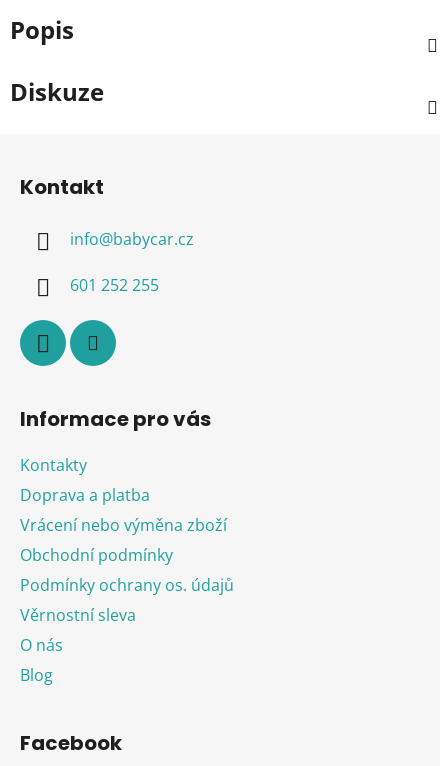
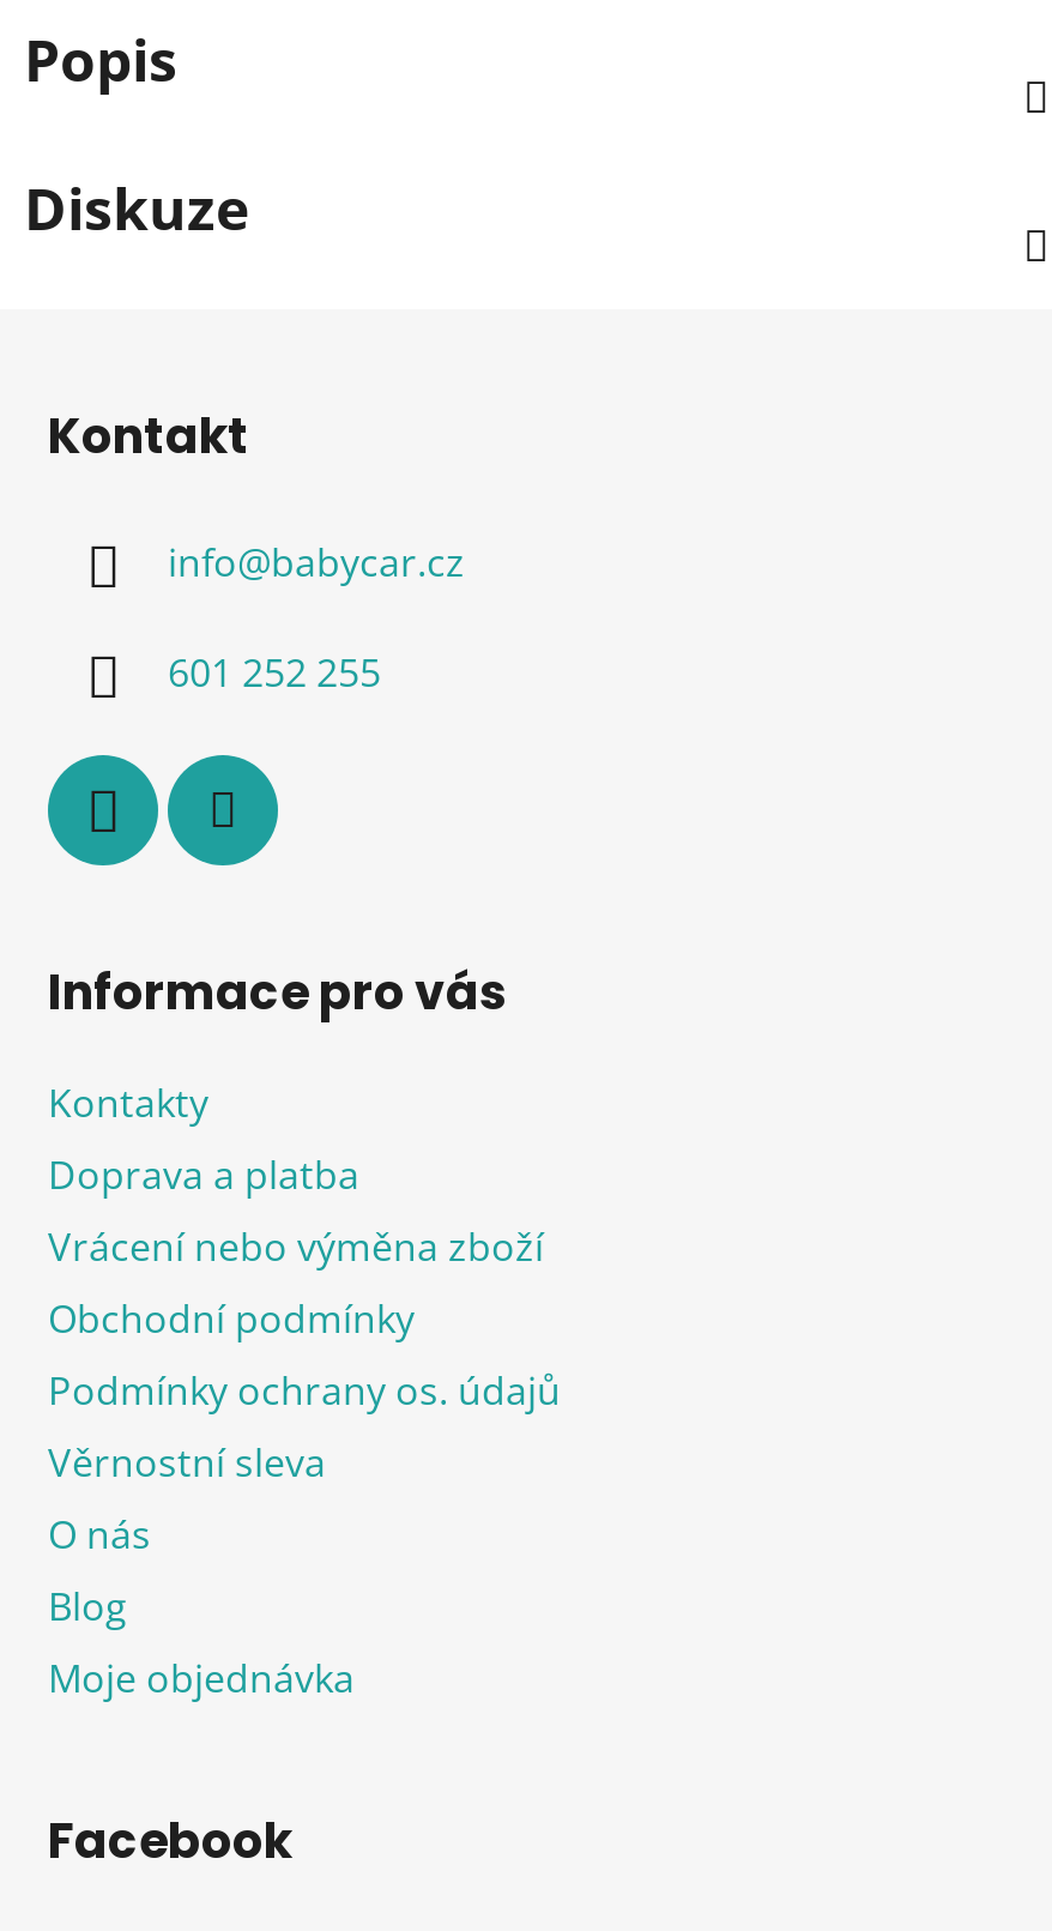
+ Moje objednávka
